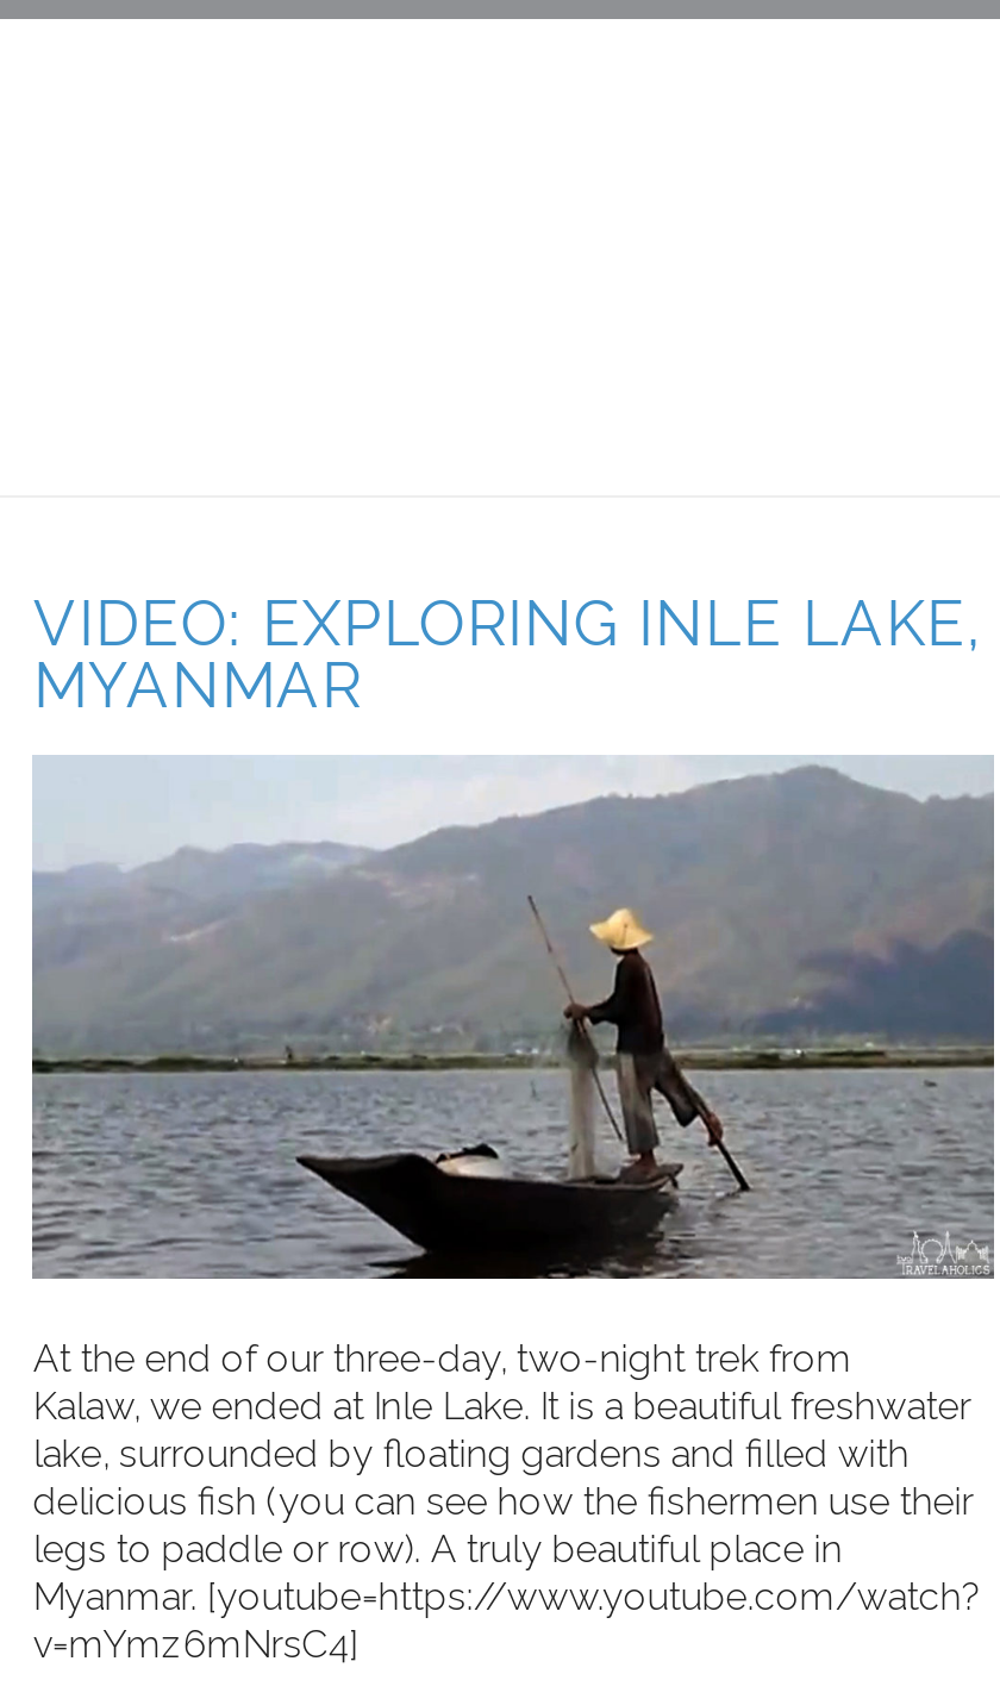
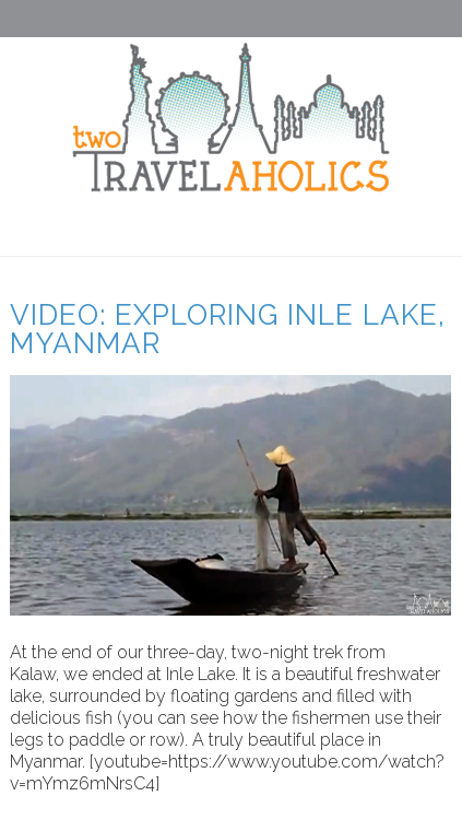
+ [image]
